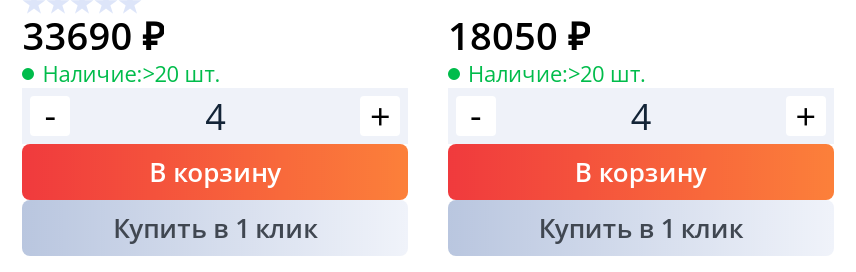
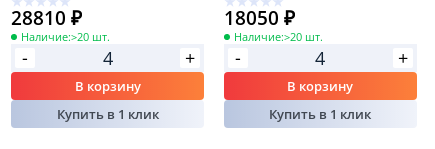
- 33690 ₽
+ 28810 ₽
